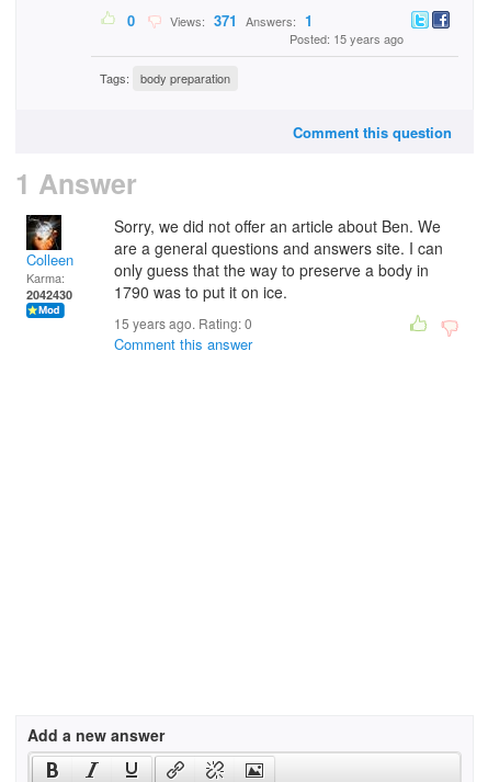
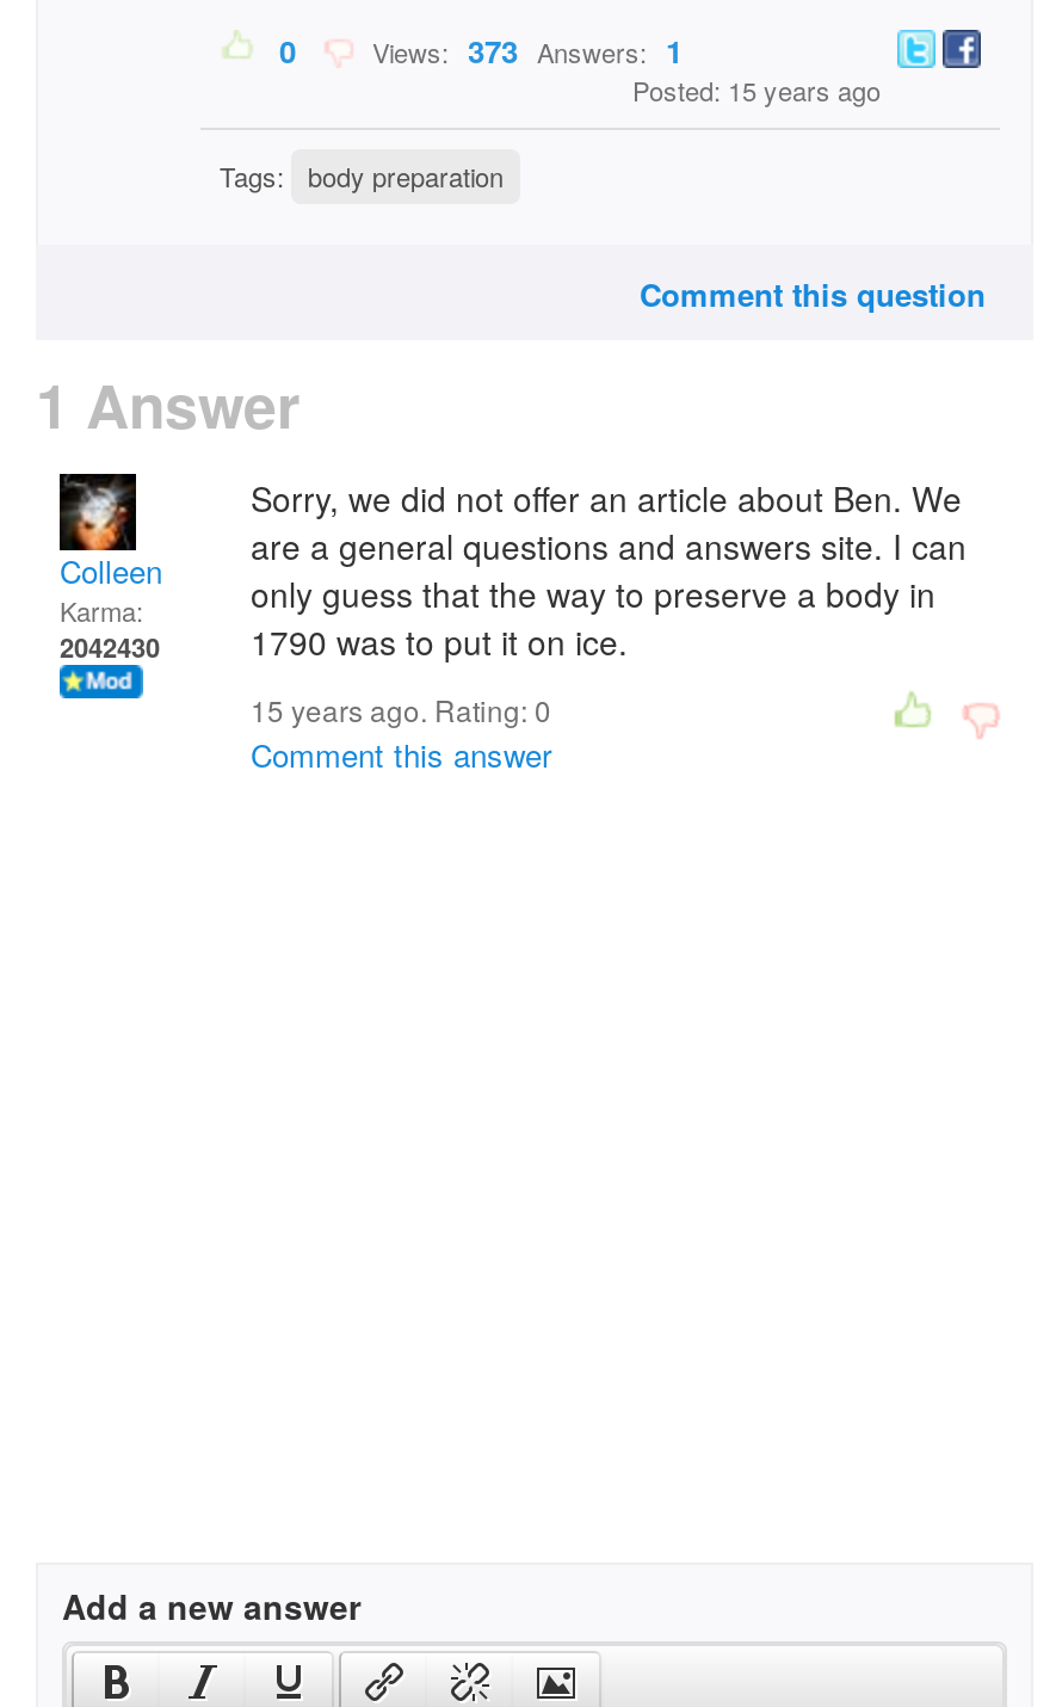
- Views: 371 Answers: 1
+ Views: 373 Answers: 1
